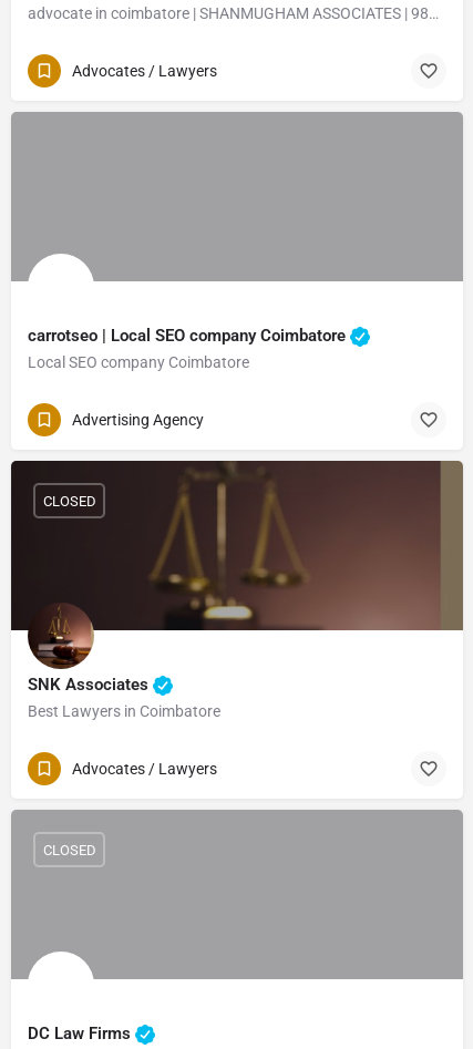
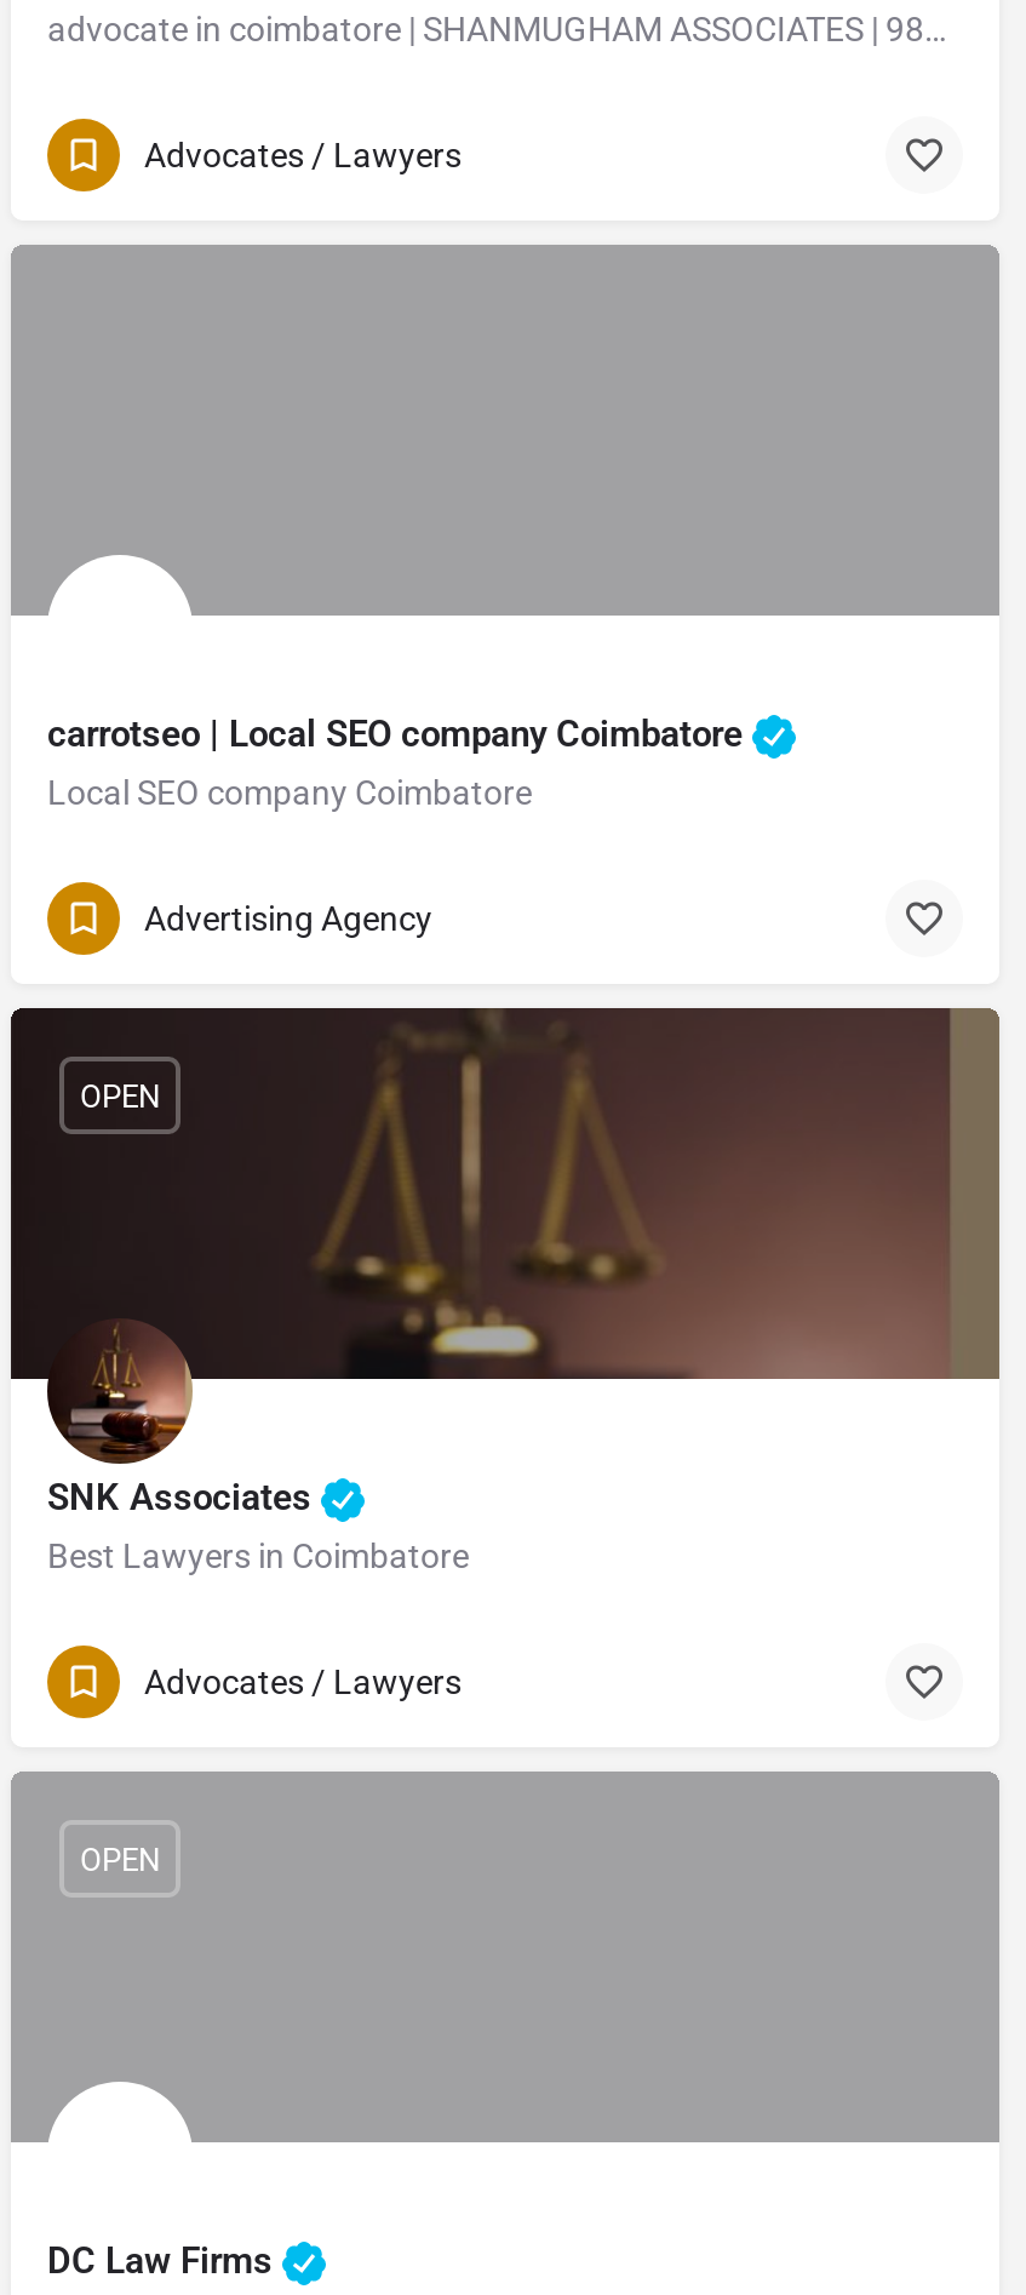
- CLOSED
+ OPEN

- CLOSED
+ OPEN
